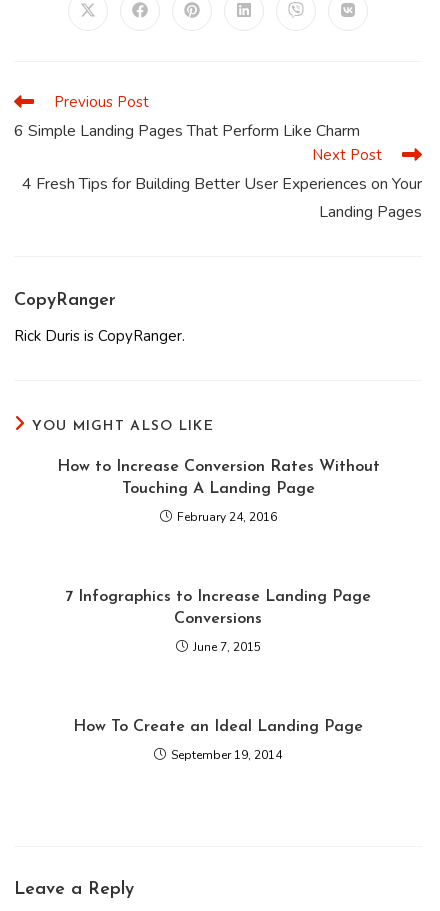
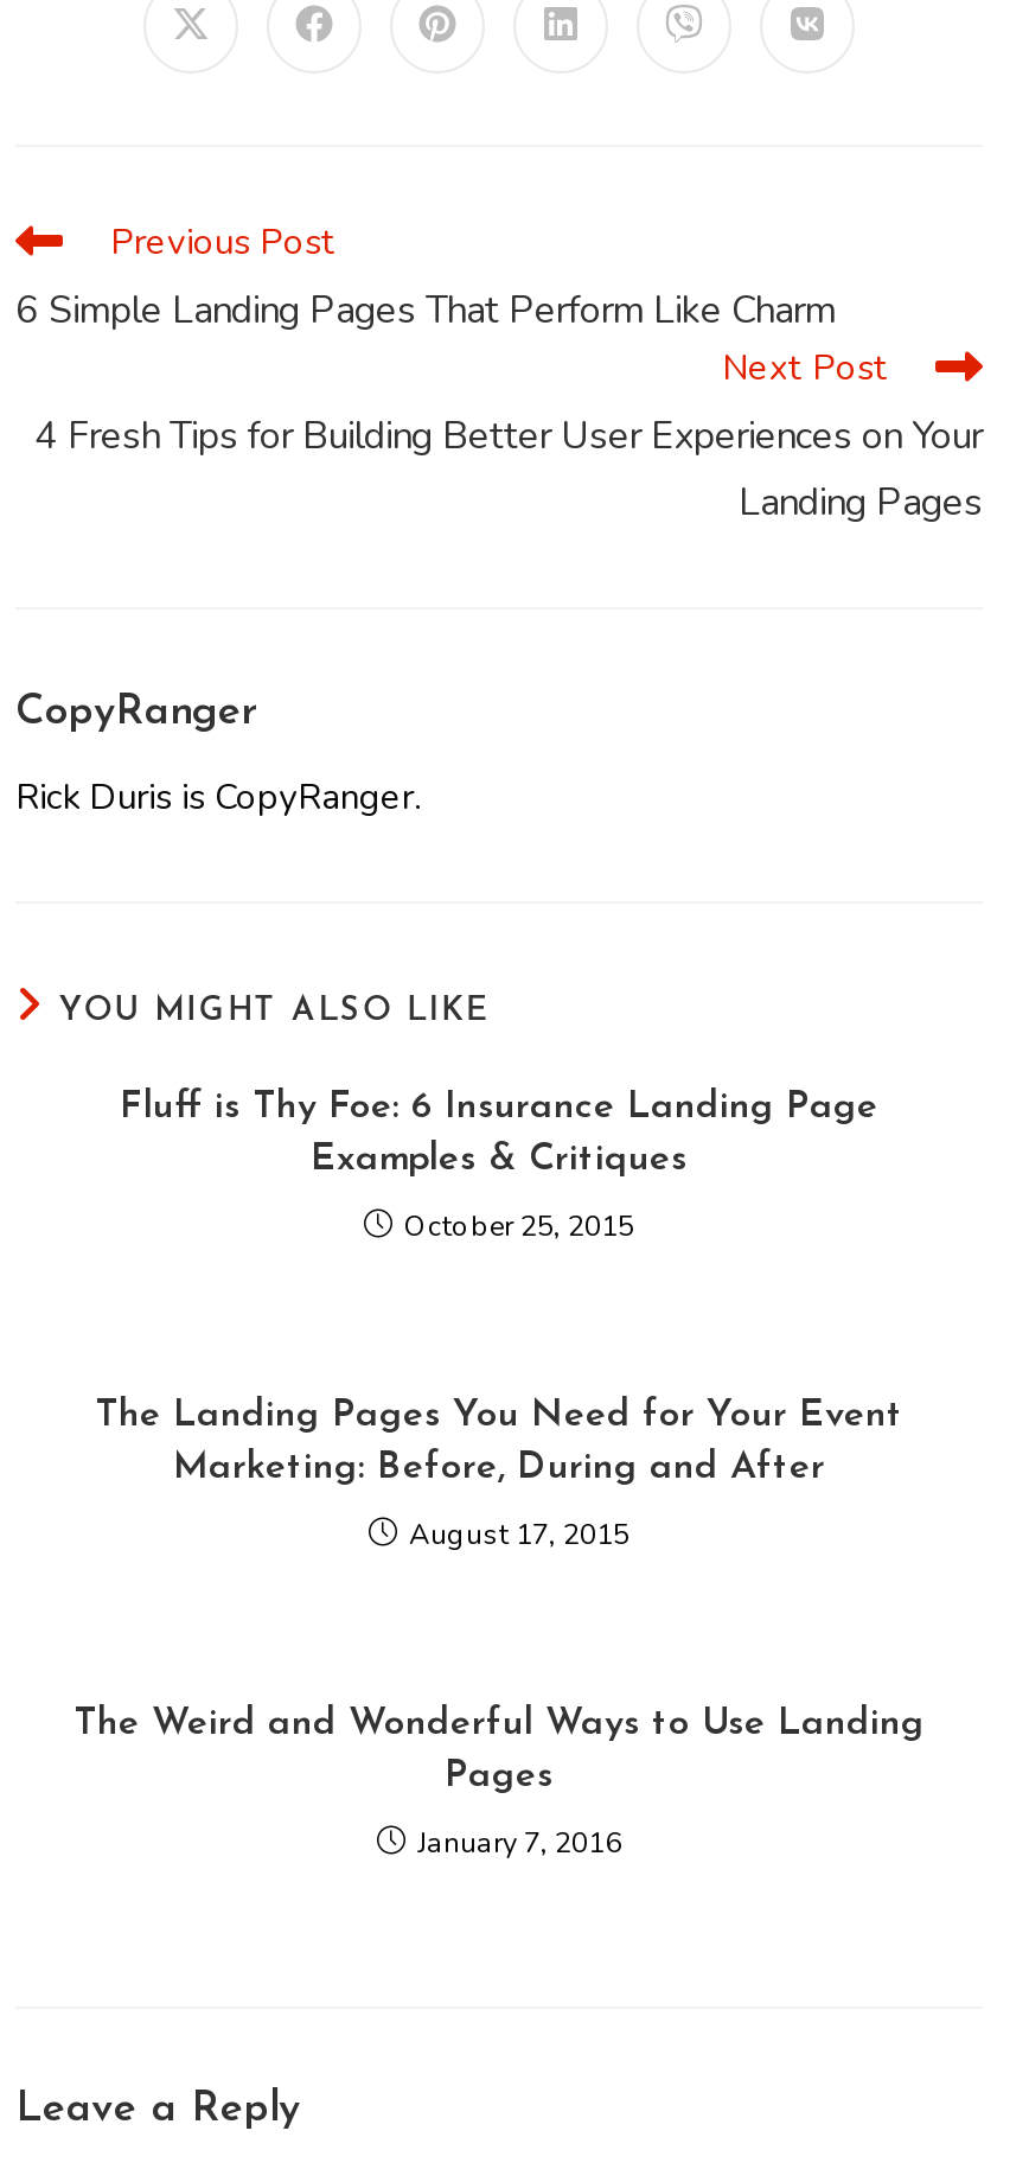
- How to Increase Conversion Rates Without
- Touching A Landing Page
+ Fluff is Thy Foe: 6 Insurance Landing Page
+ Examples & Critiques

- February 24, 2016
+ October 25, 2015

- 7 Infographics to Increase Landing Page
- Conversions
+ The Landing Pages You Need for Your Event
+ Marketing: Before, During and After

- June 7, 2015
+ August 17, 2015

- How To Create an Ideal Landing Page
+ The Weird and Wonderful Ways to Use Landing
+ Pages

- September 19, 2014
+ January 7, 2016
